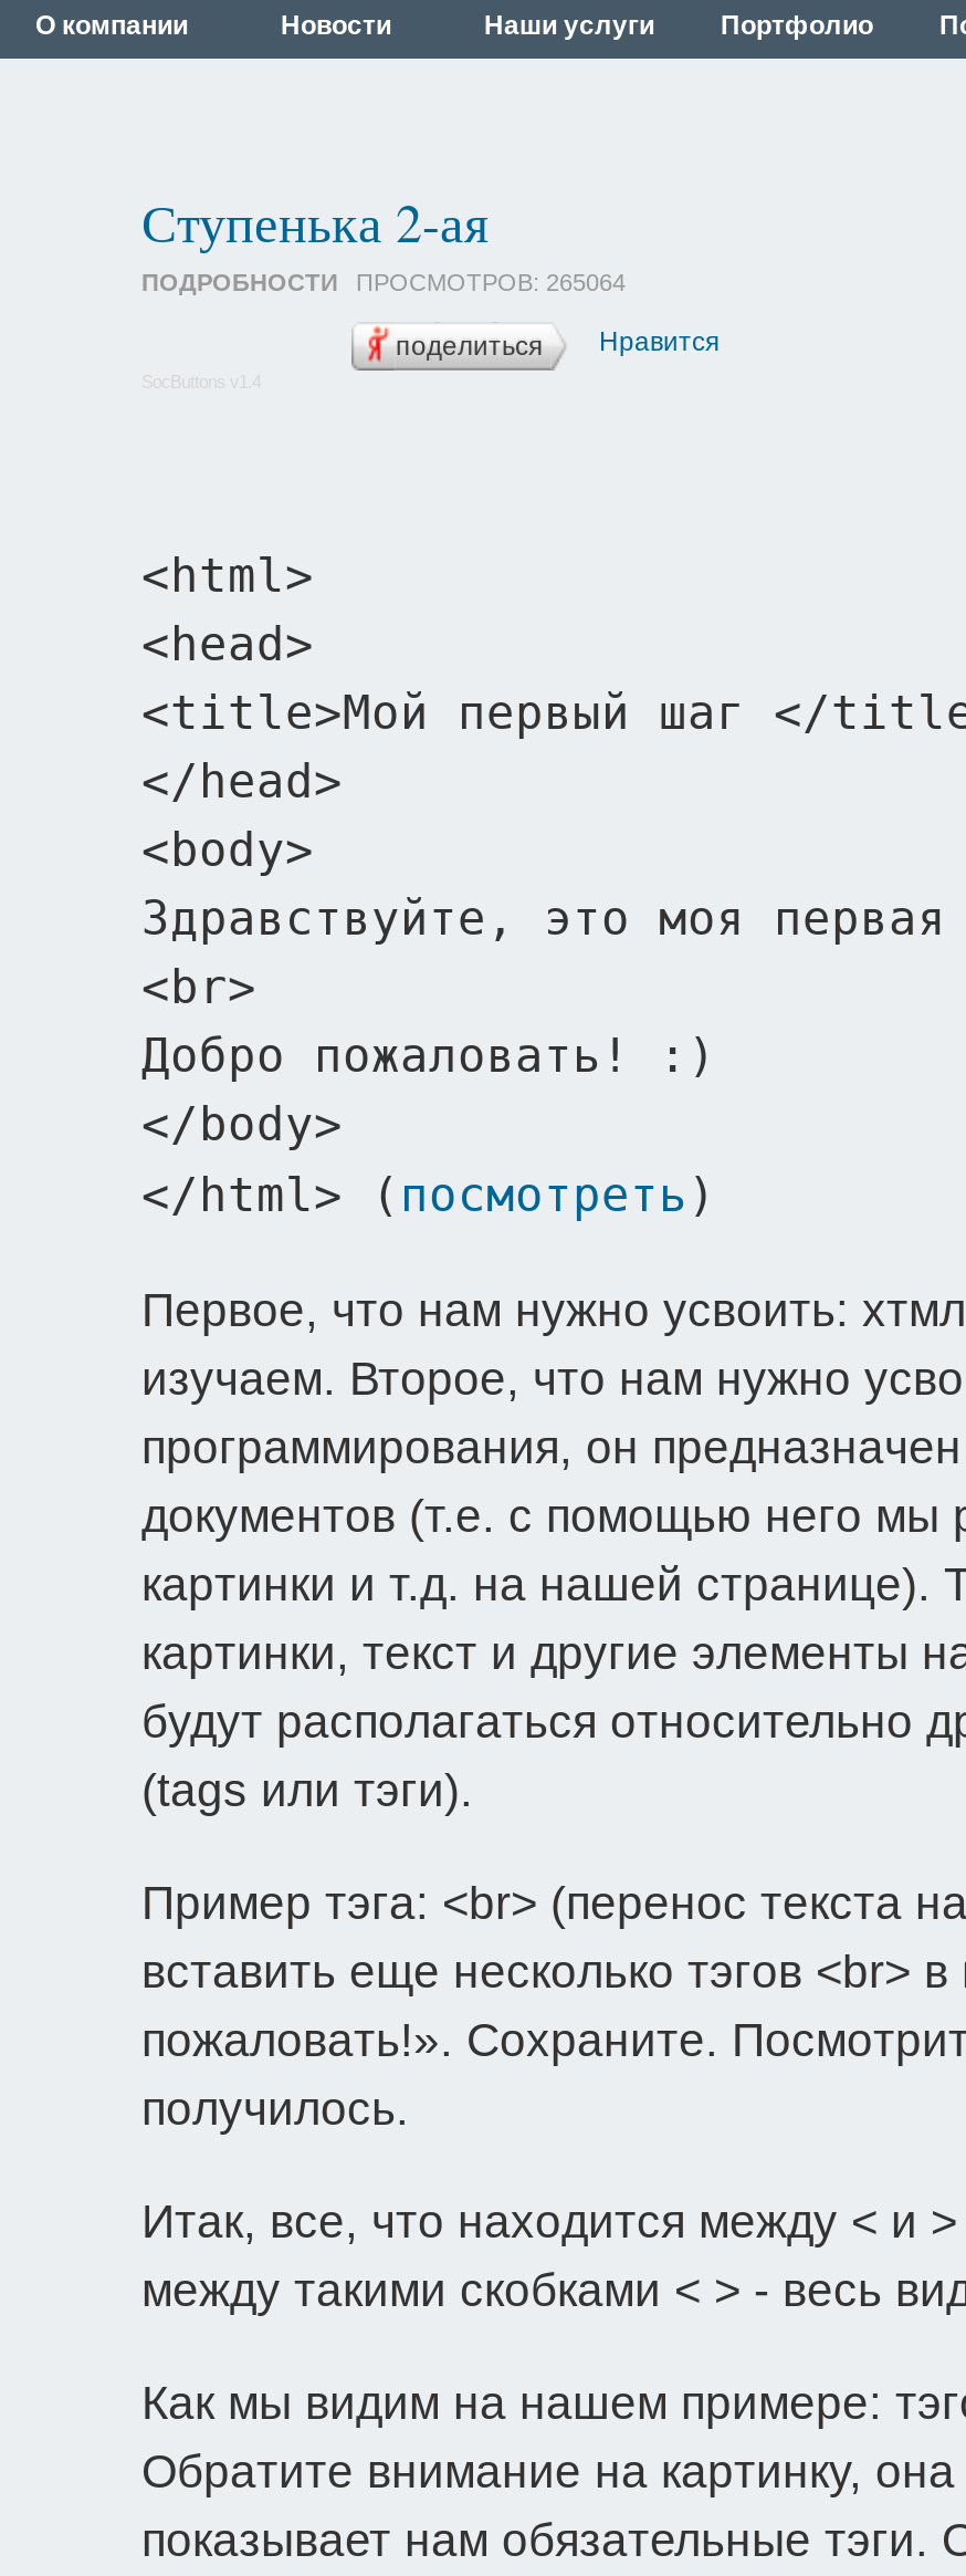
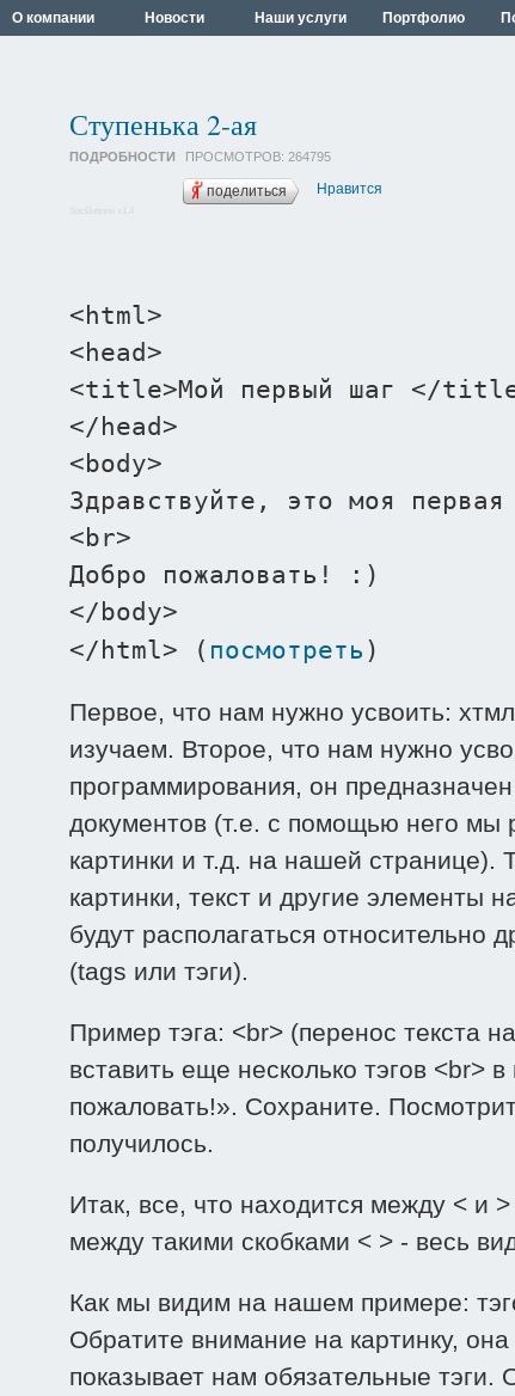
- ПОДРОБНОСТИ ПРОСМОТРОВ: 265064
+ ПОДРОБНОСТИ ПРОСМОТРОВ: 264795
